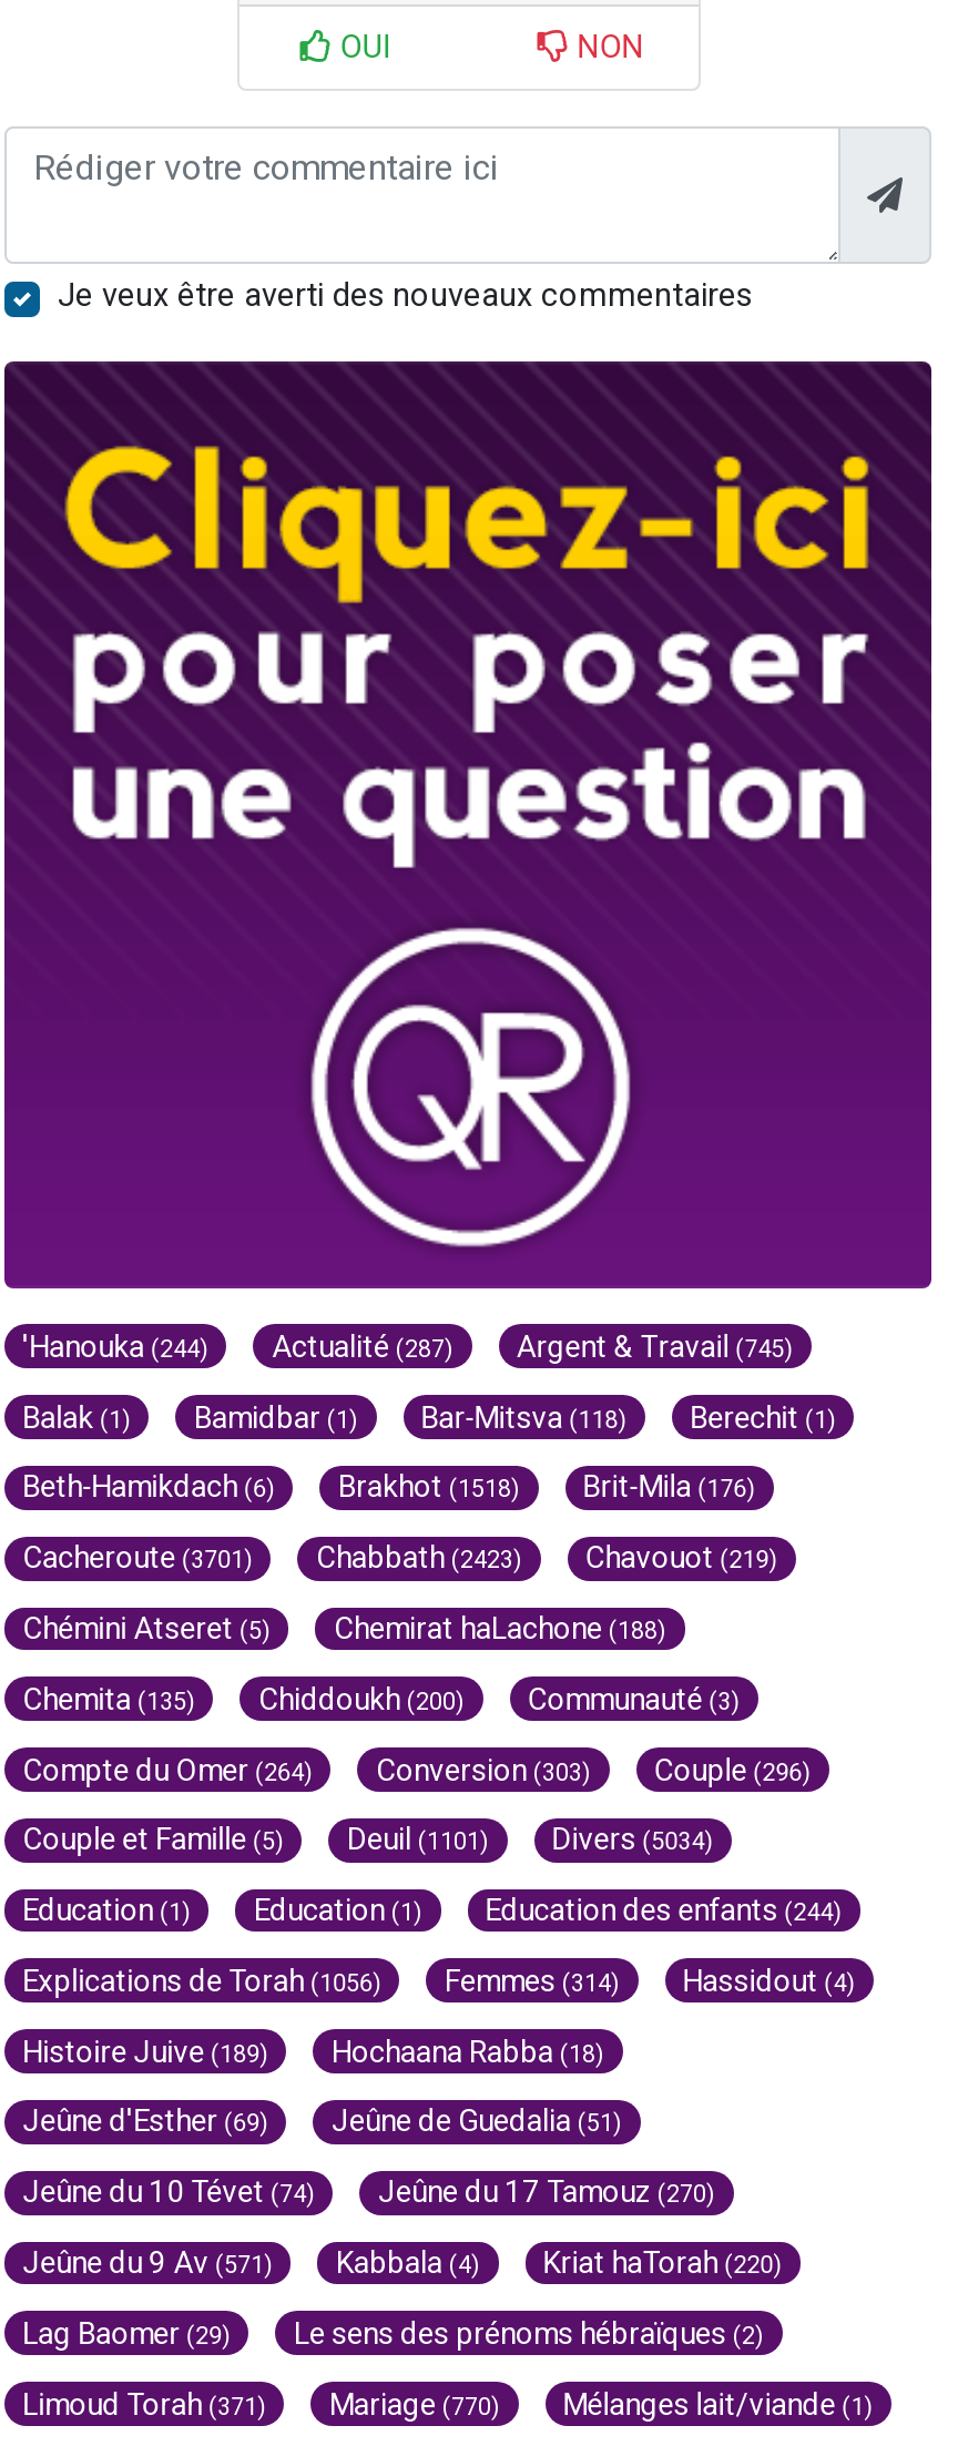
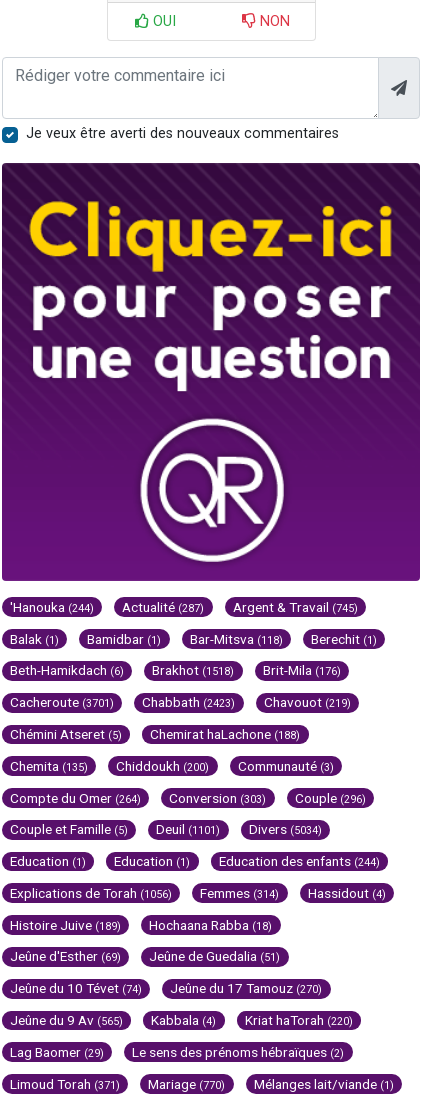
- Jeûne du 9 Av (571) Kabbala (4) Kriat haTorah (220)
+ Jeûne du 9 Av (565) Kabbala (4) Kriat haTorah (220)
